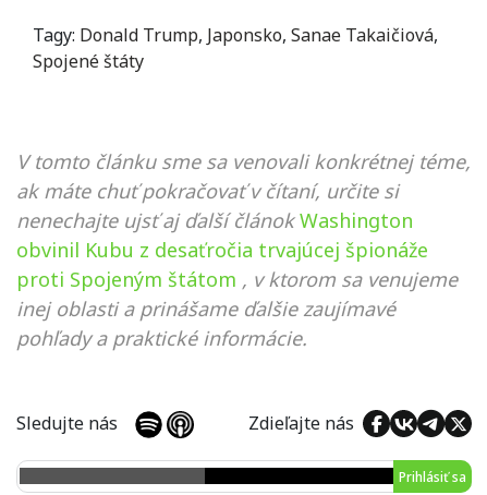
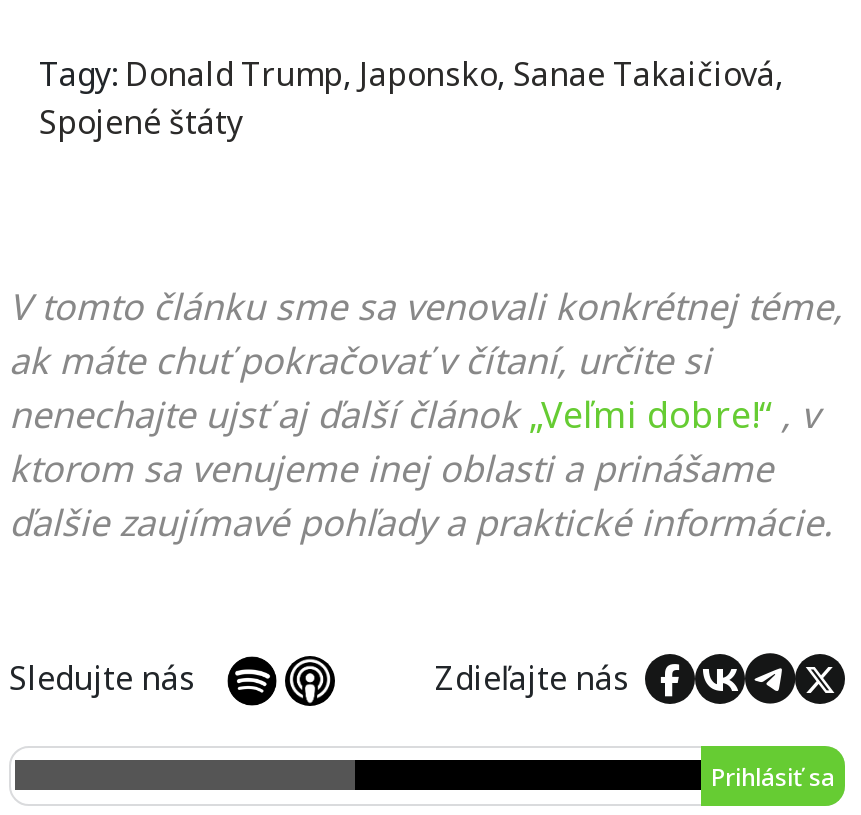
- nenechajte ujsť aj ďalší článok Washington
- obvinil Kubu z desaťročia trvajúcej špionáže
- proti Spojeným štátom , v ktorom sa venujeme
- inej oblasti a prinášame ďalšie zaujímavé
- pohľady a praktické informácie.
+ nenechajte ujsť aj ďalší článok „Veľmi dobre!“ , v
+ ktorom sa venujeme inej oblasti a prinášame
+ ďalšie zaujímavé pohľady a praktické informácie.
